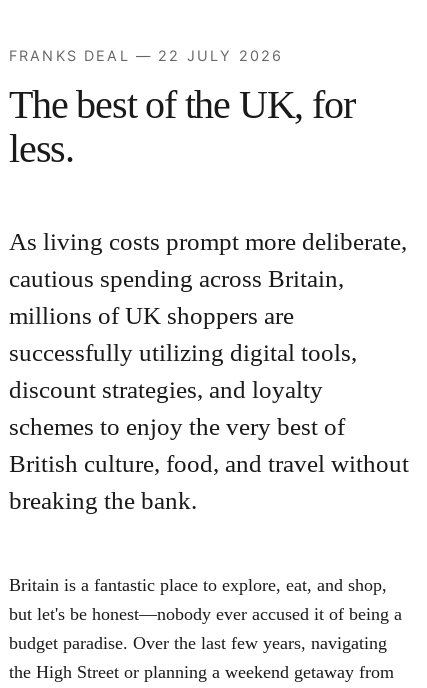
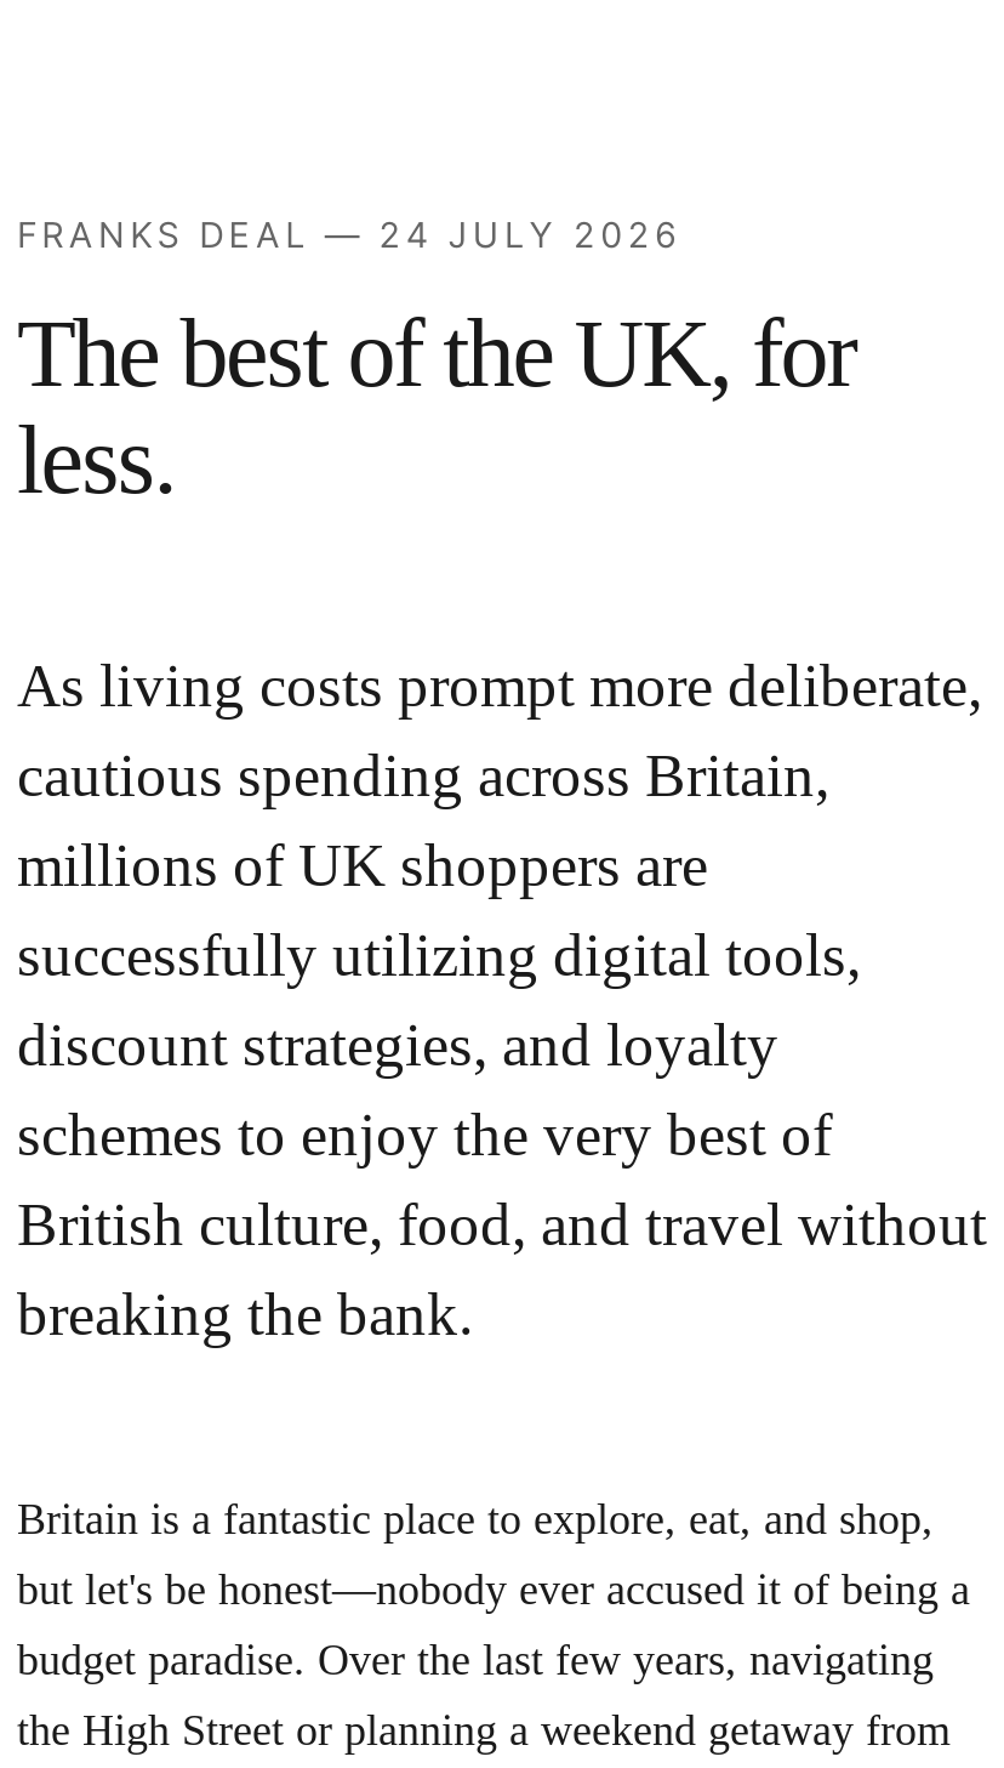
- FRANKS DEAL — 22 JULY 2026
+ FRANKS DEAL — 24 JULY 2026
